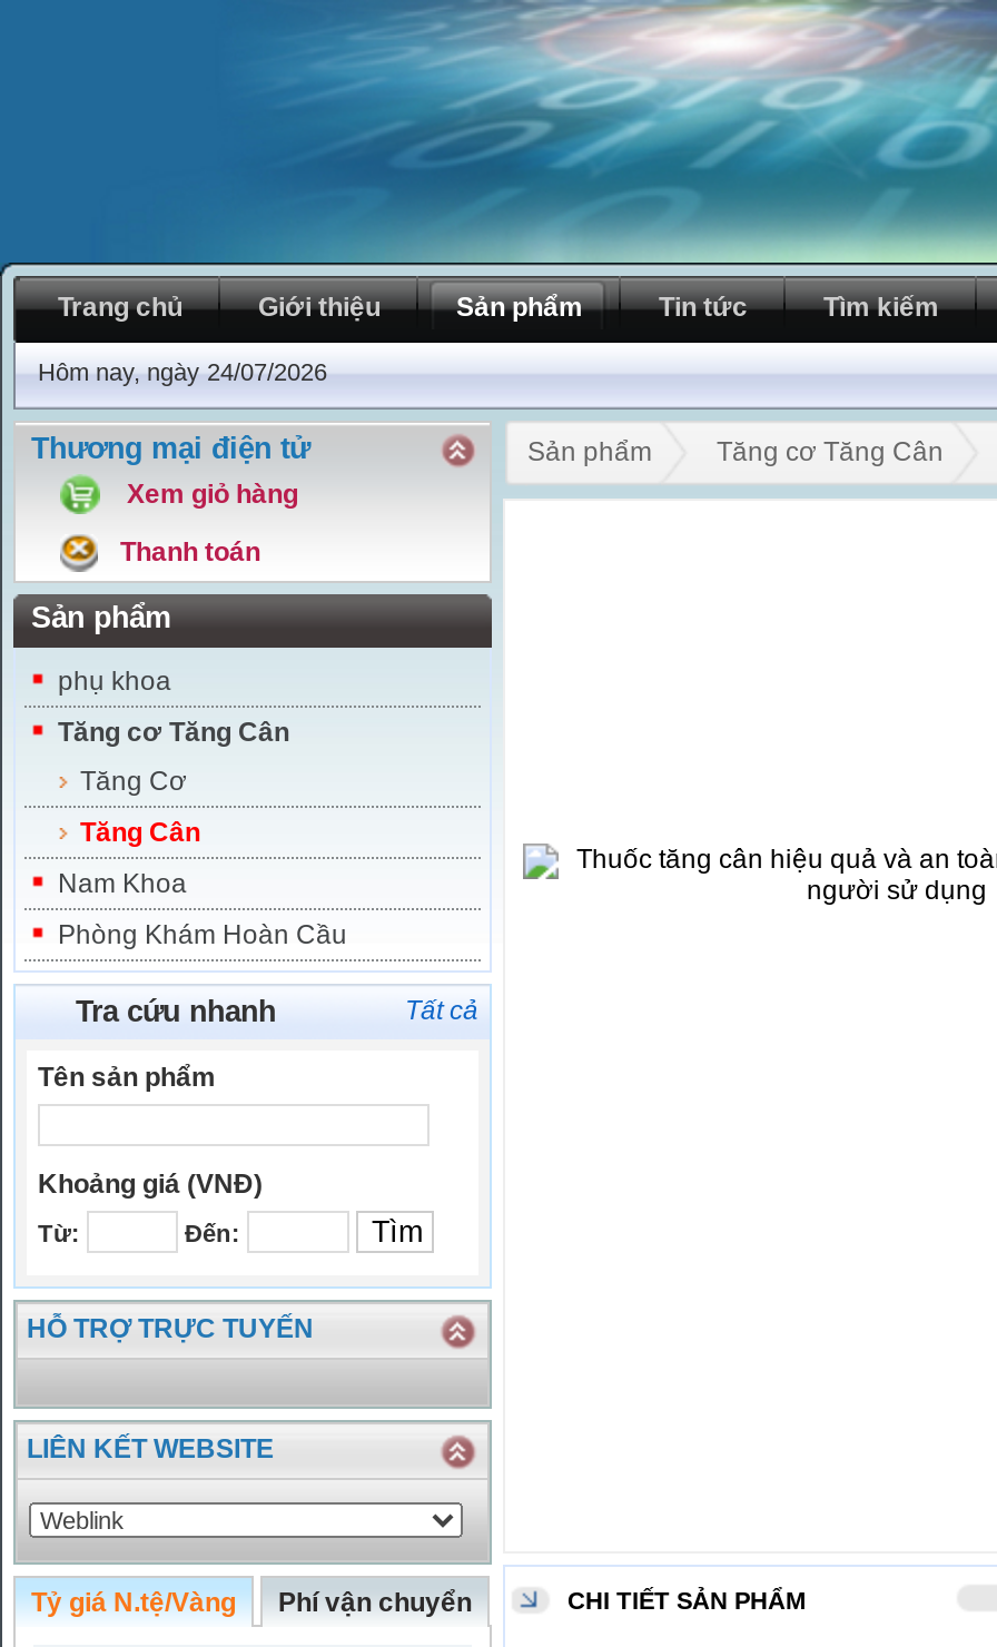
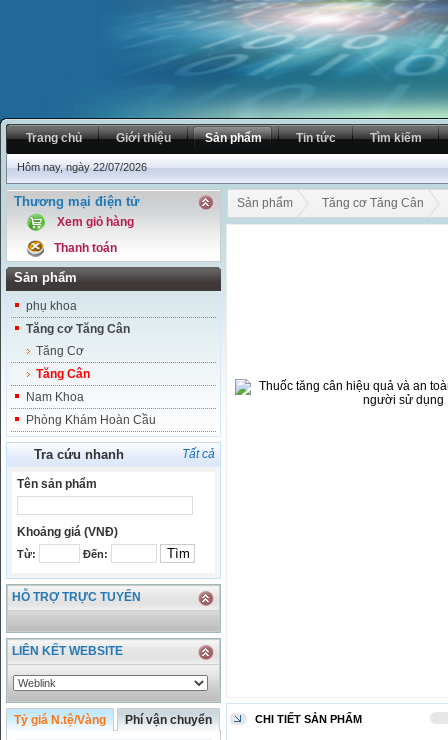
- Hôm nay, ngày 24/07/2026
+ Hôm nay, ngày 22/07/2026
